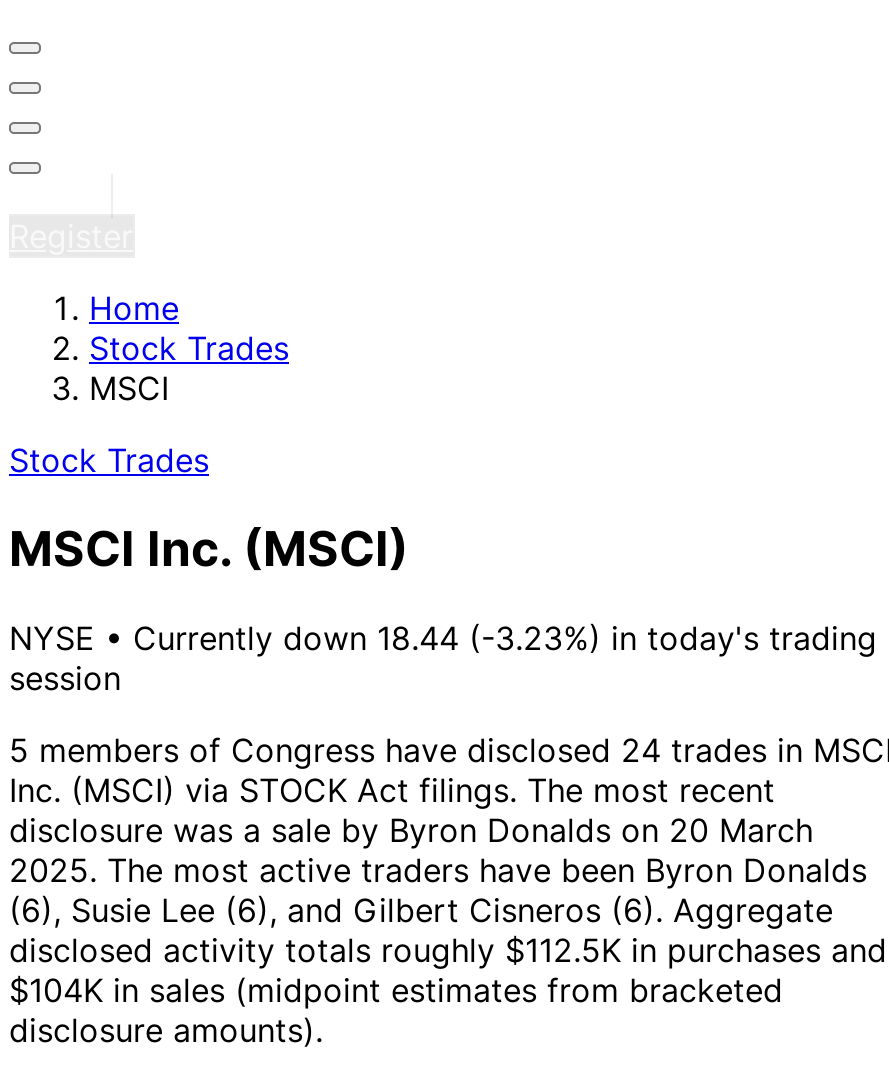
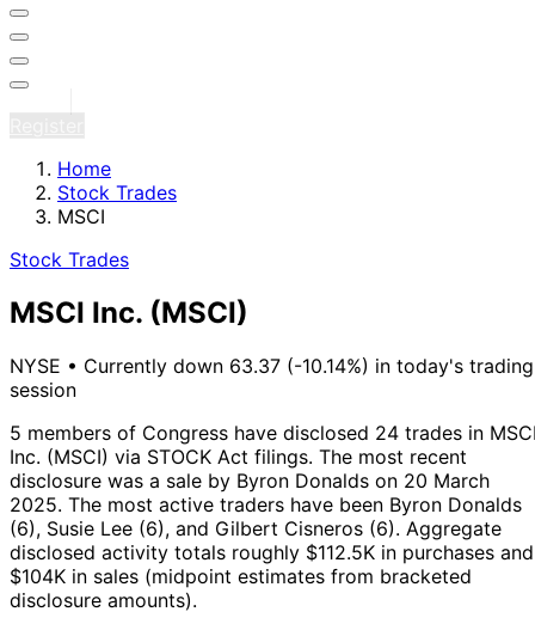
- NYSE • Currently down 18.44 (-3.23%) in today's trading
+ NYSE • Currently down 63.37 (-10.14%) in today's trading
